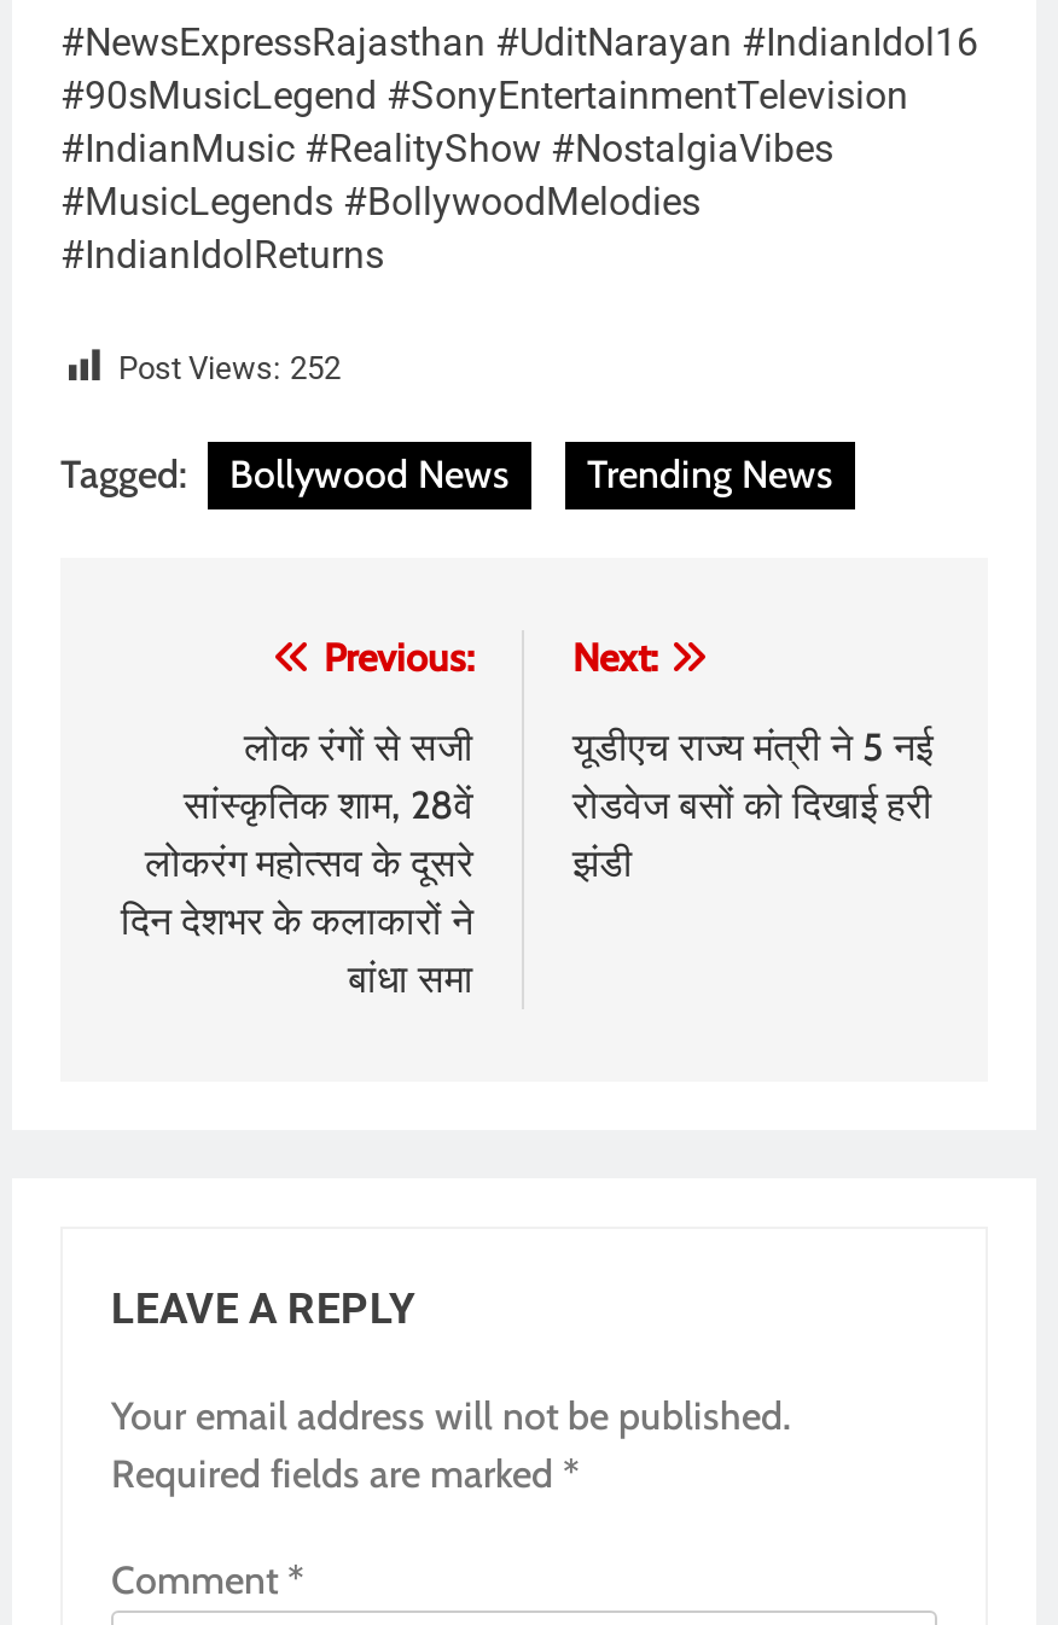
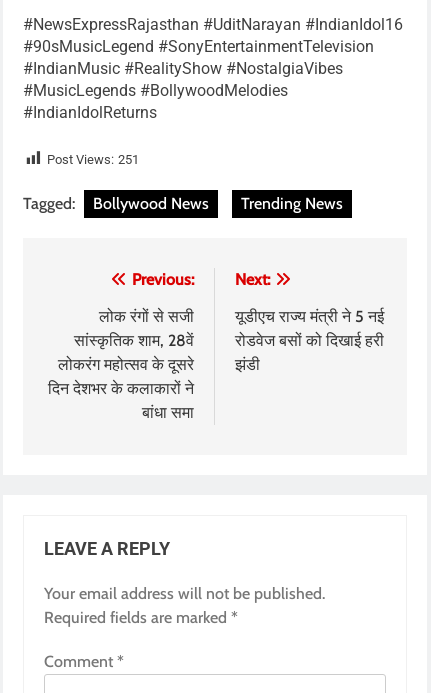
- Post Views: 252
+ Post Views: 251
